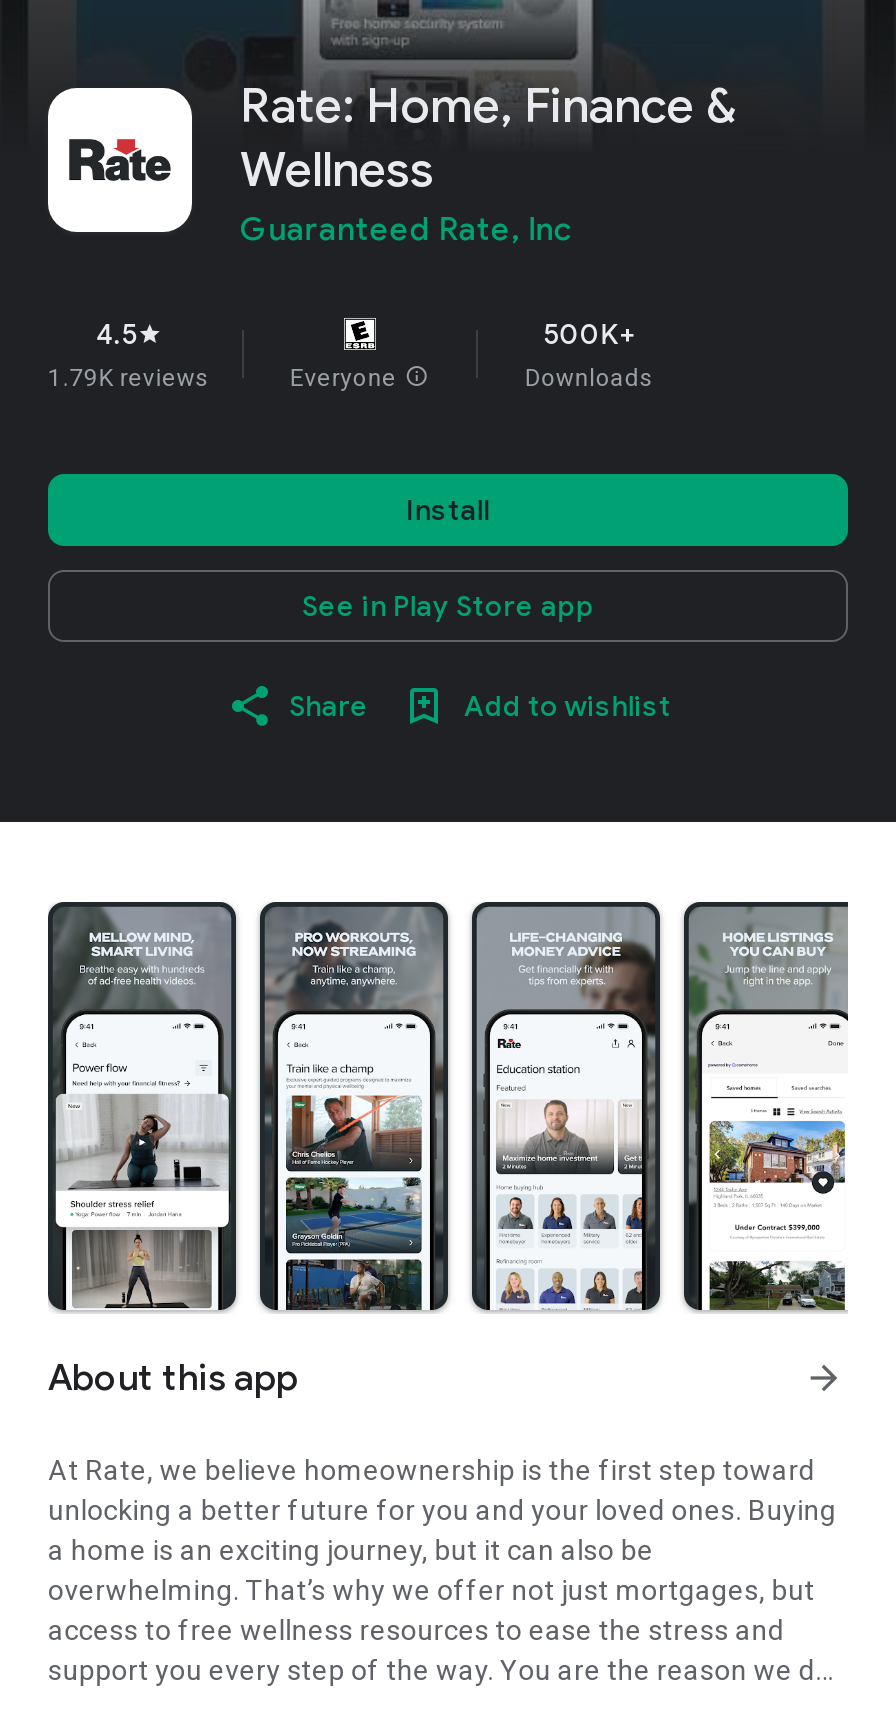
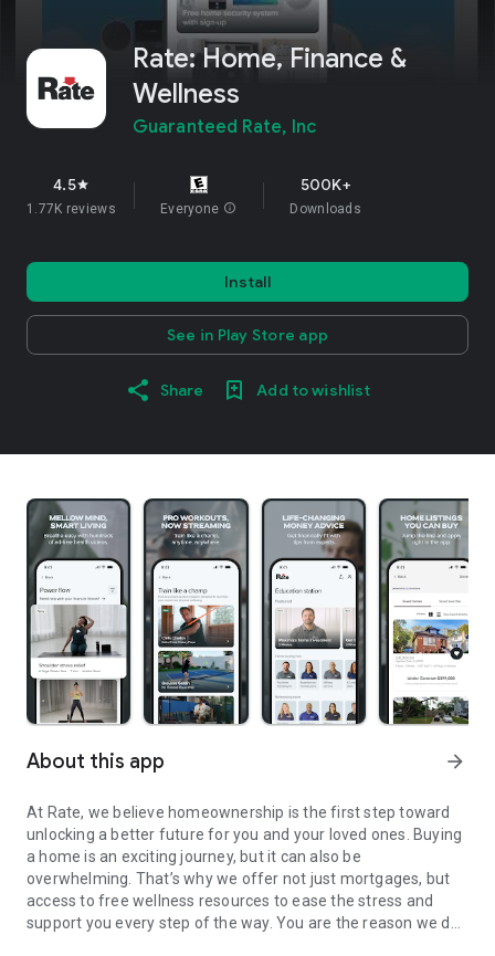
- 1.79K reviews
+ 1.77K reviews
